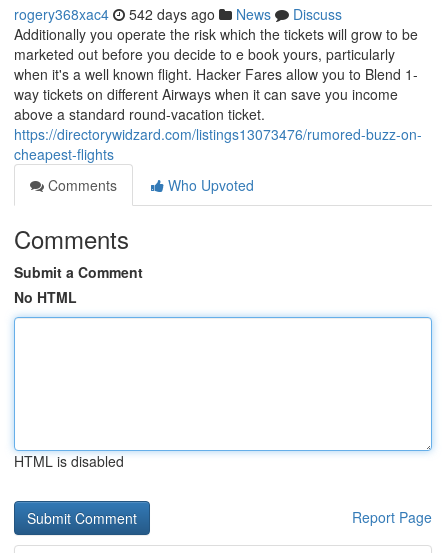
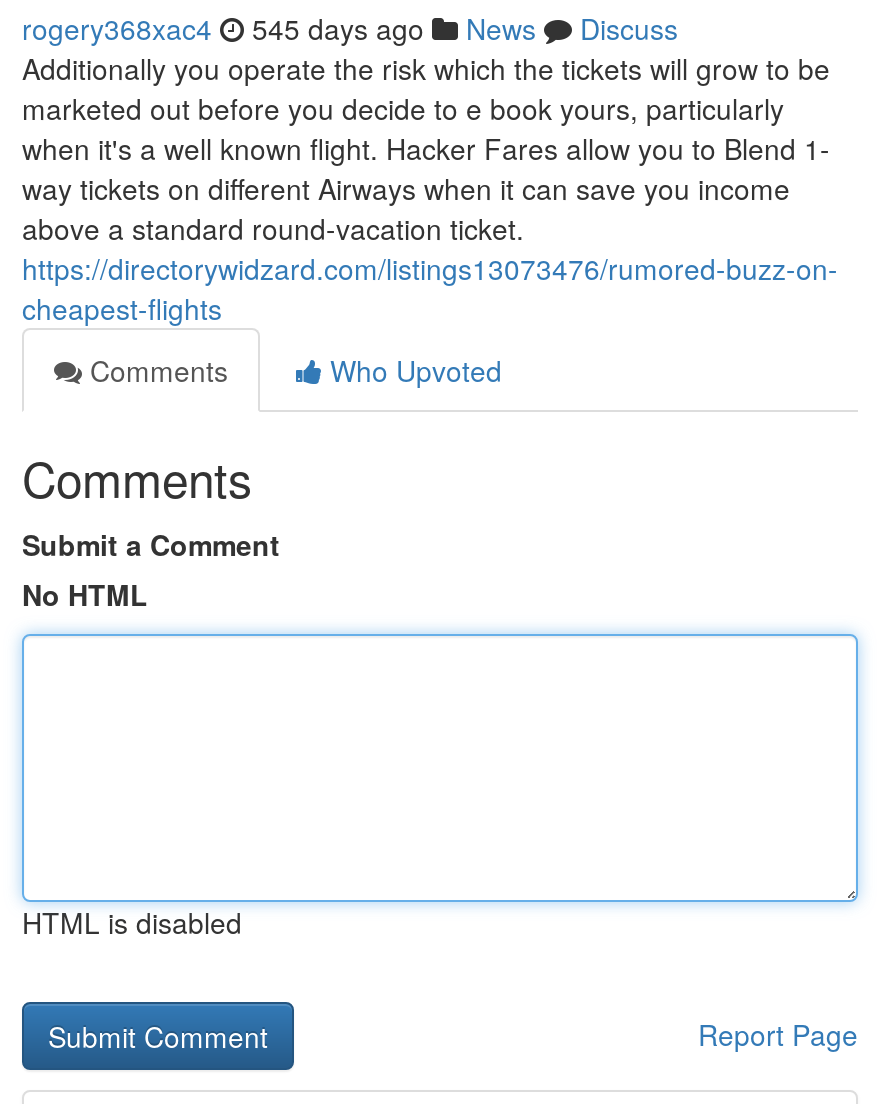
- rogery368xac4 542 days ago News Discuss
+ rogery368xac4 545 days ago News Discuss
